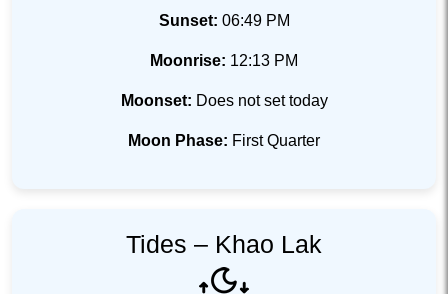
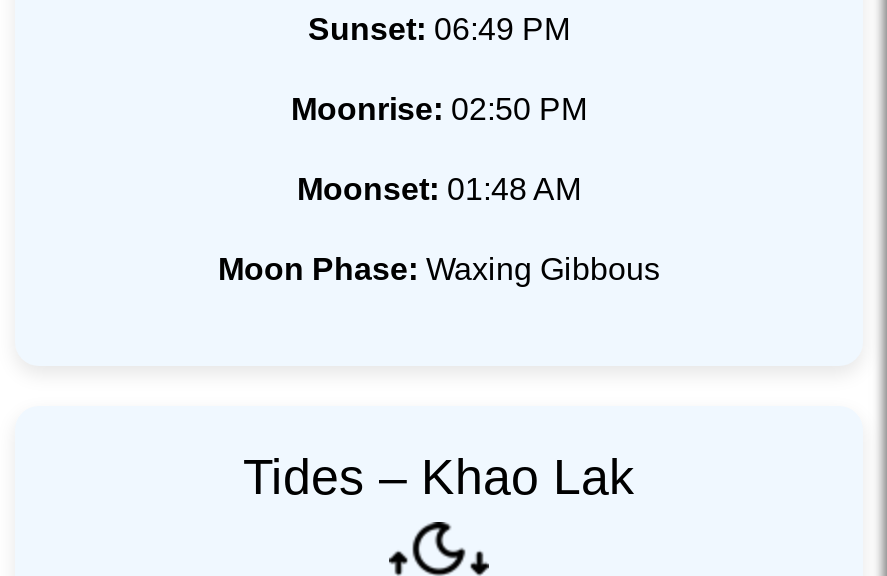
- Moonrise: 12:13 PM
+ Moonrise: 02:50 PM

- Moonset: Does not set today
+ Moonset: 01:48 AM

- Moon Phase: First Quarter
+ Moon Phase: Waxing Gibbous
